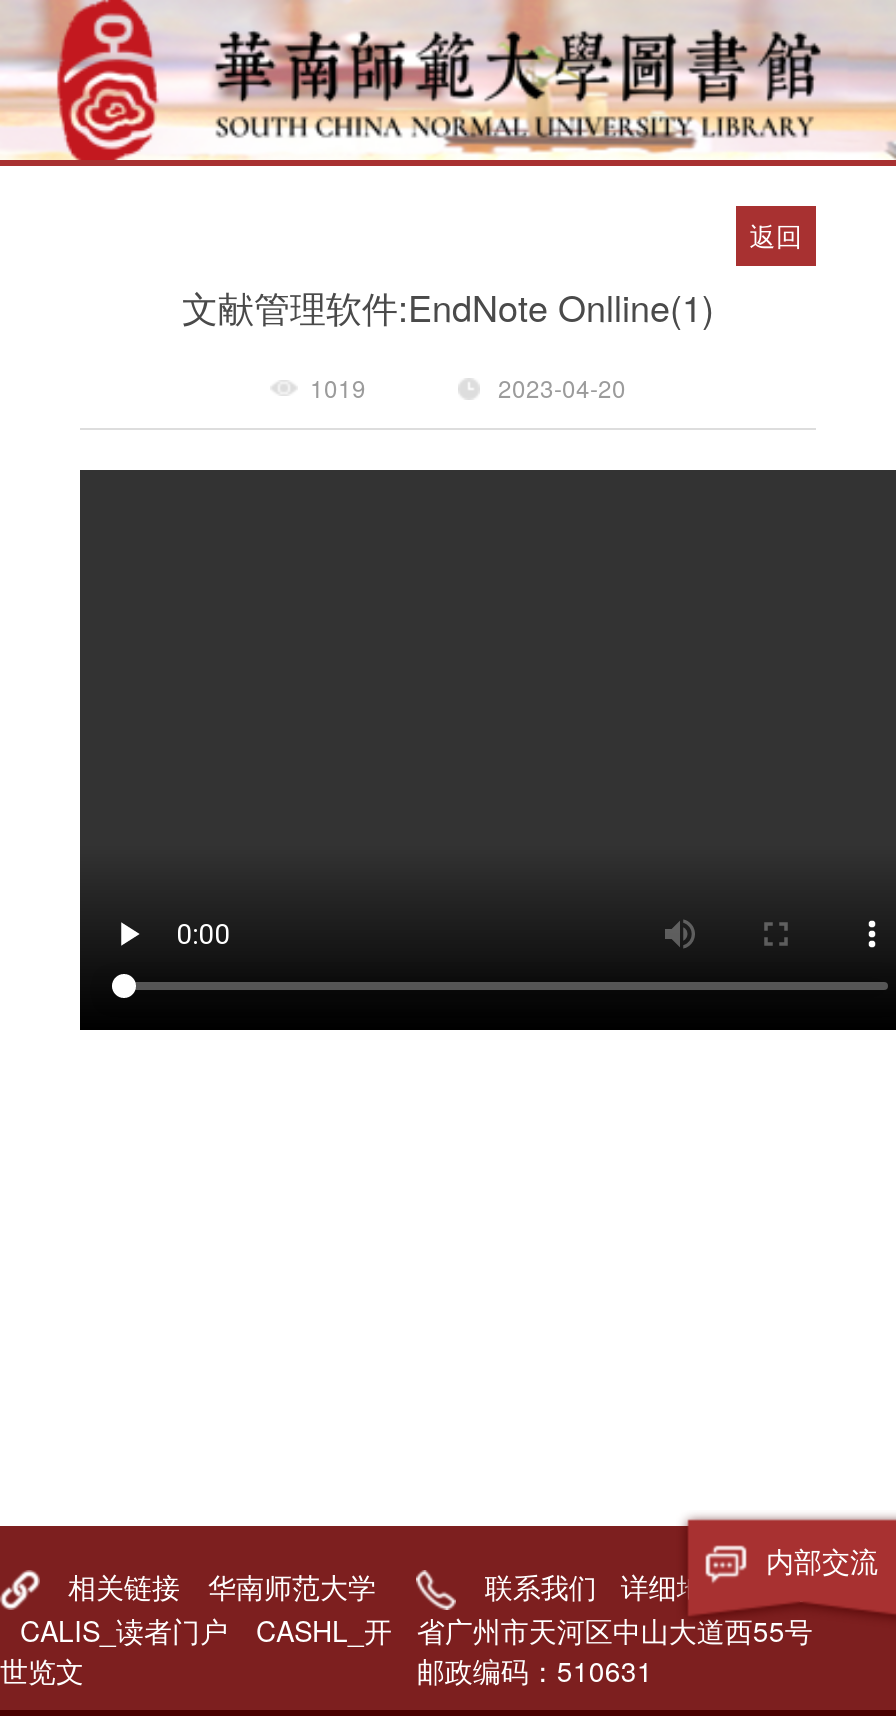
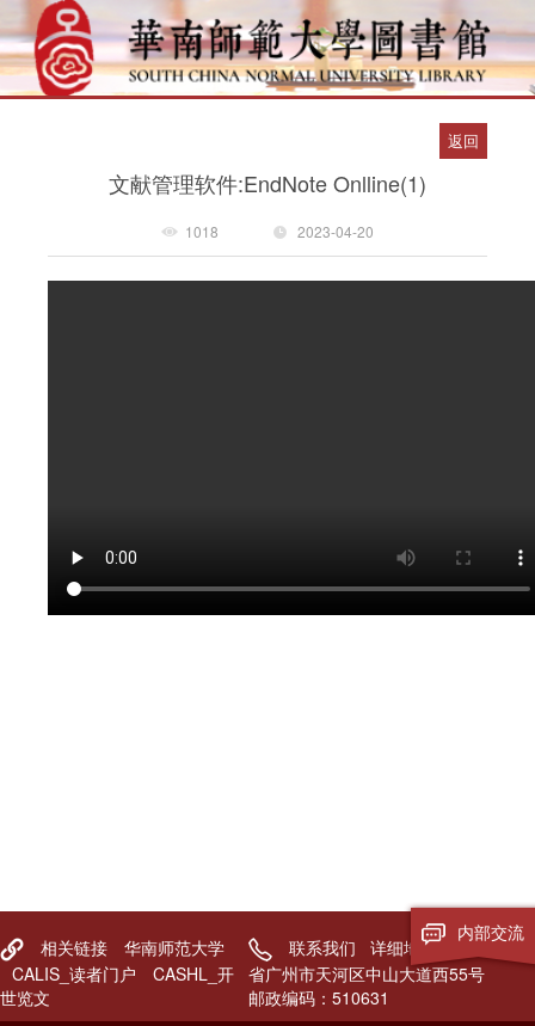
- 1019
+ 1018
